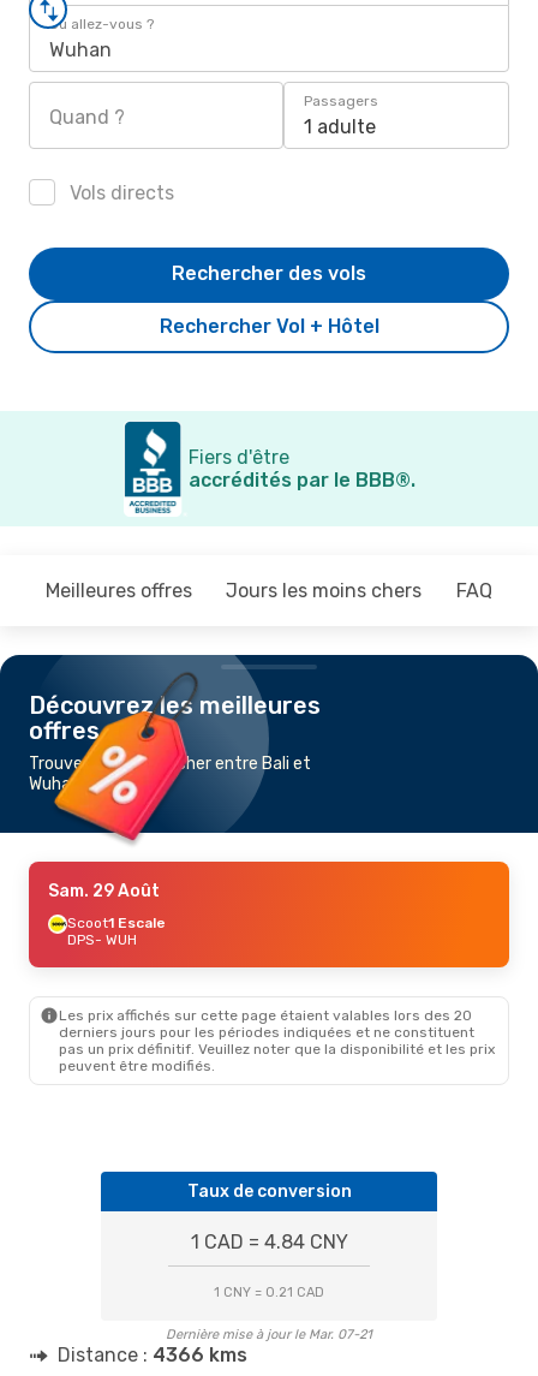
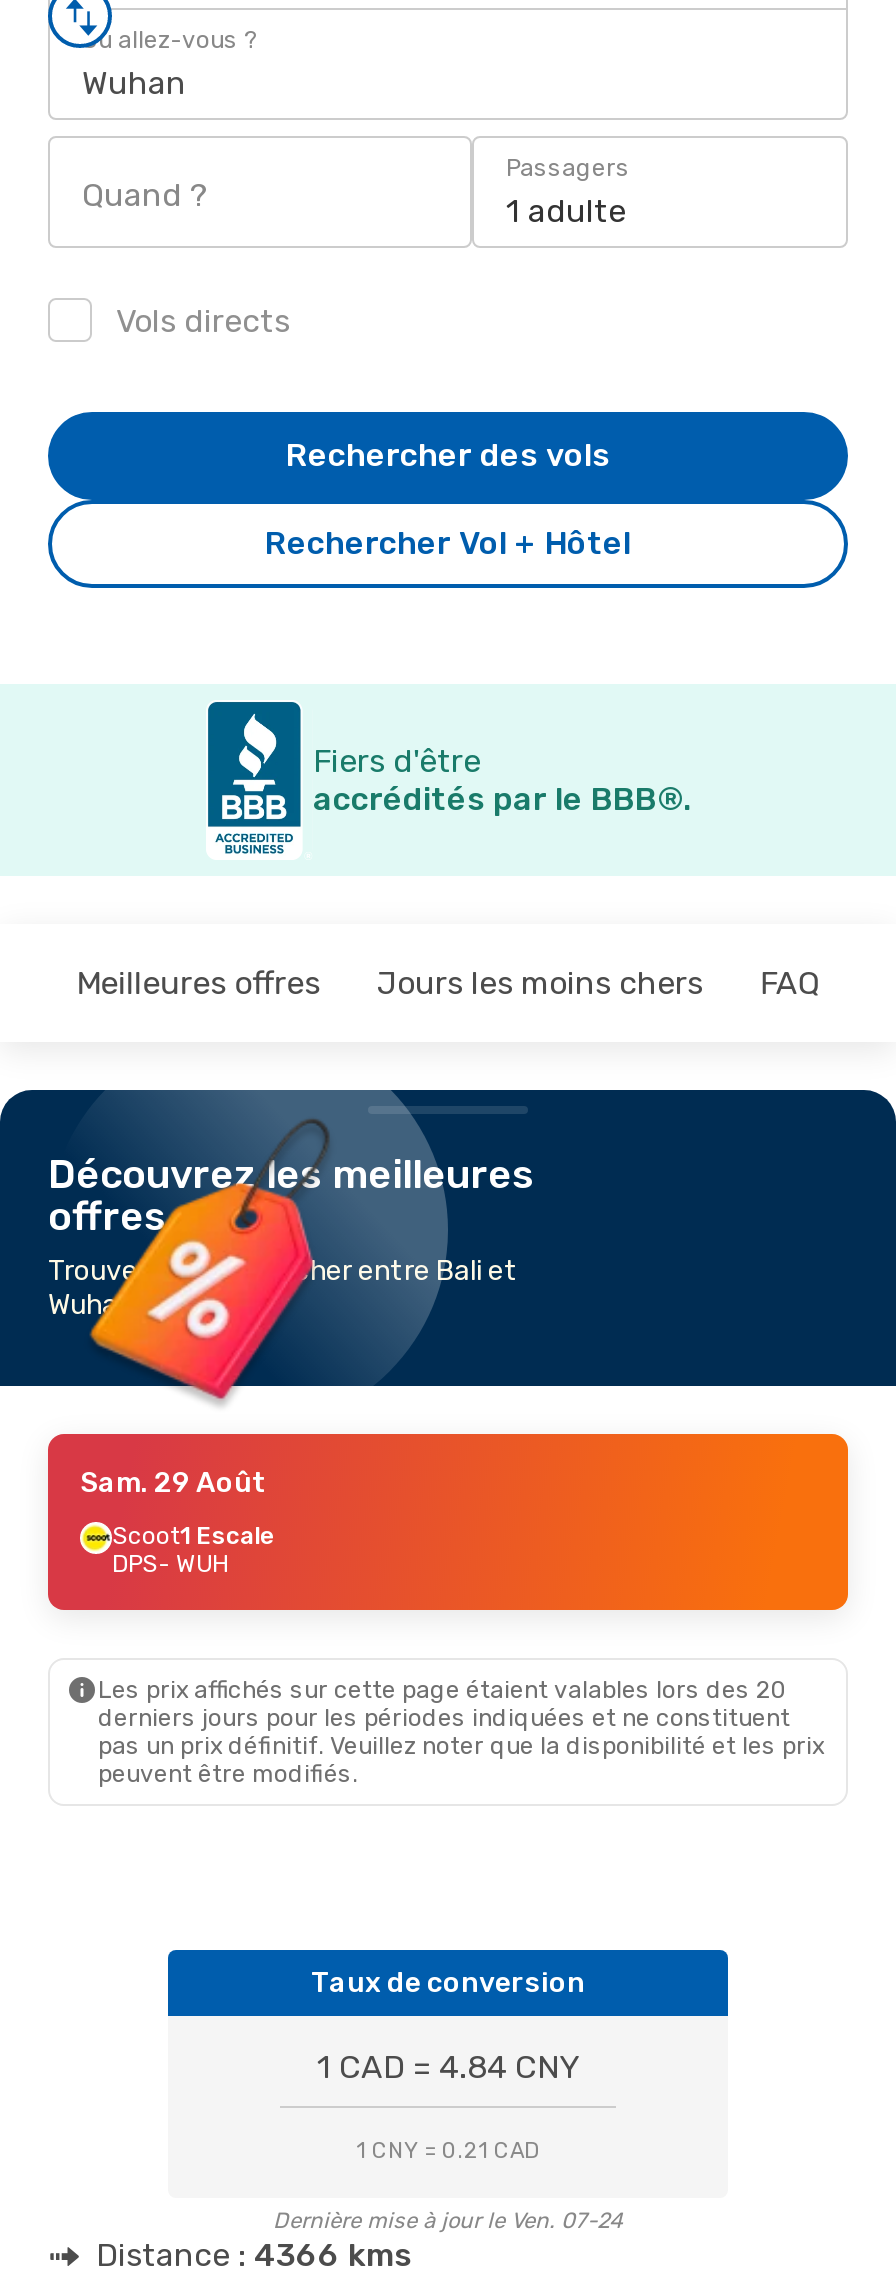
- Dernière mise à jour le Mar. 07-21
+ Dernière mise à jour le Ven. 07-24
